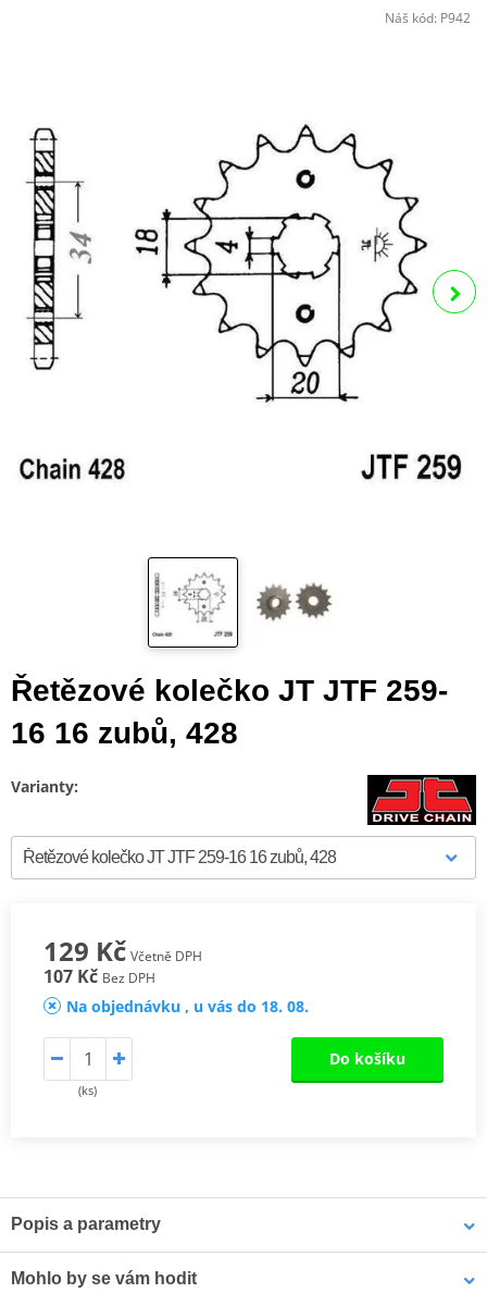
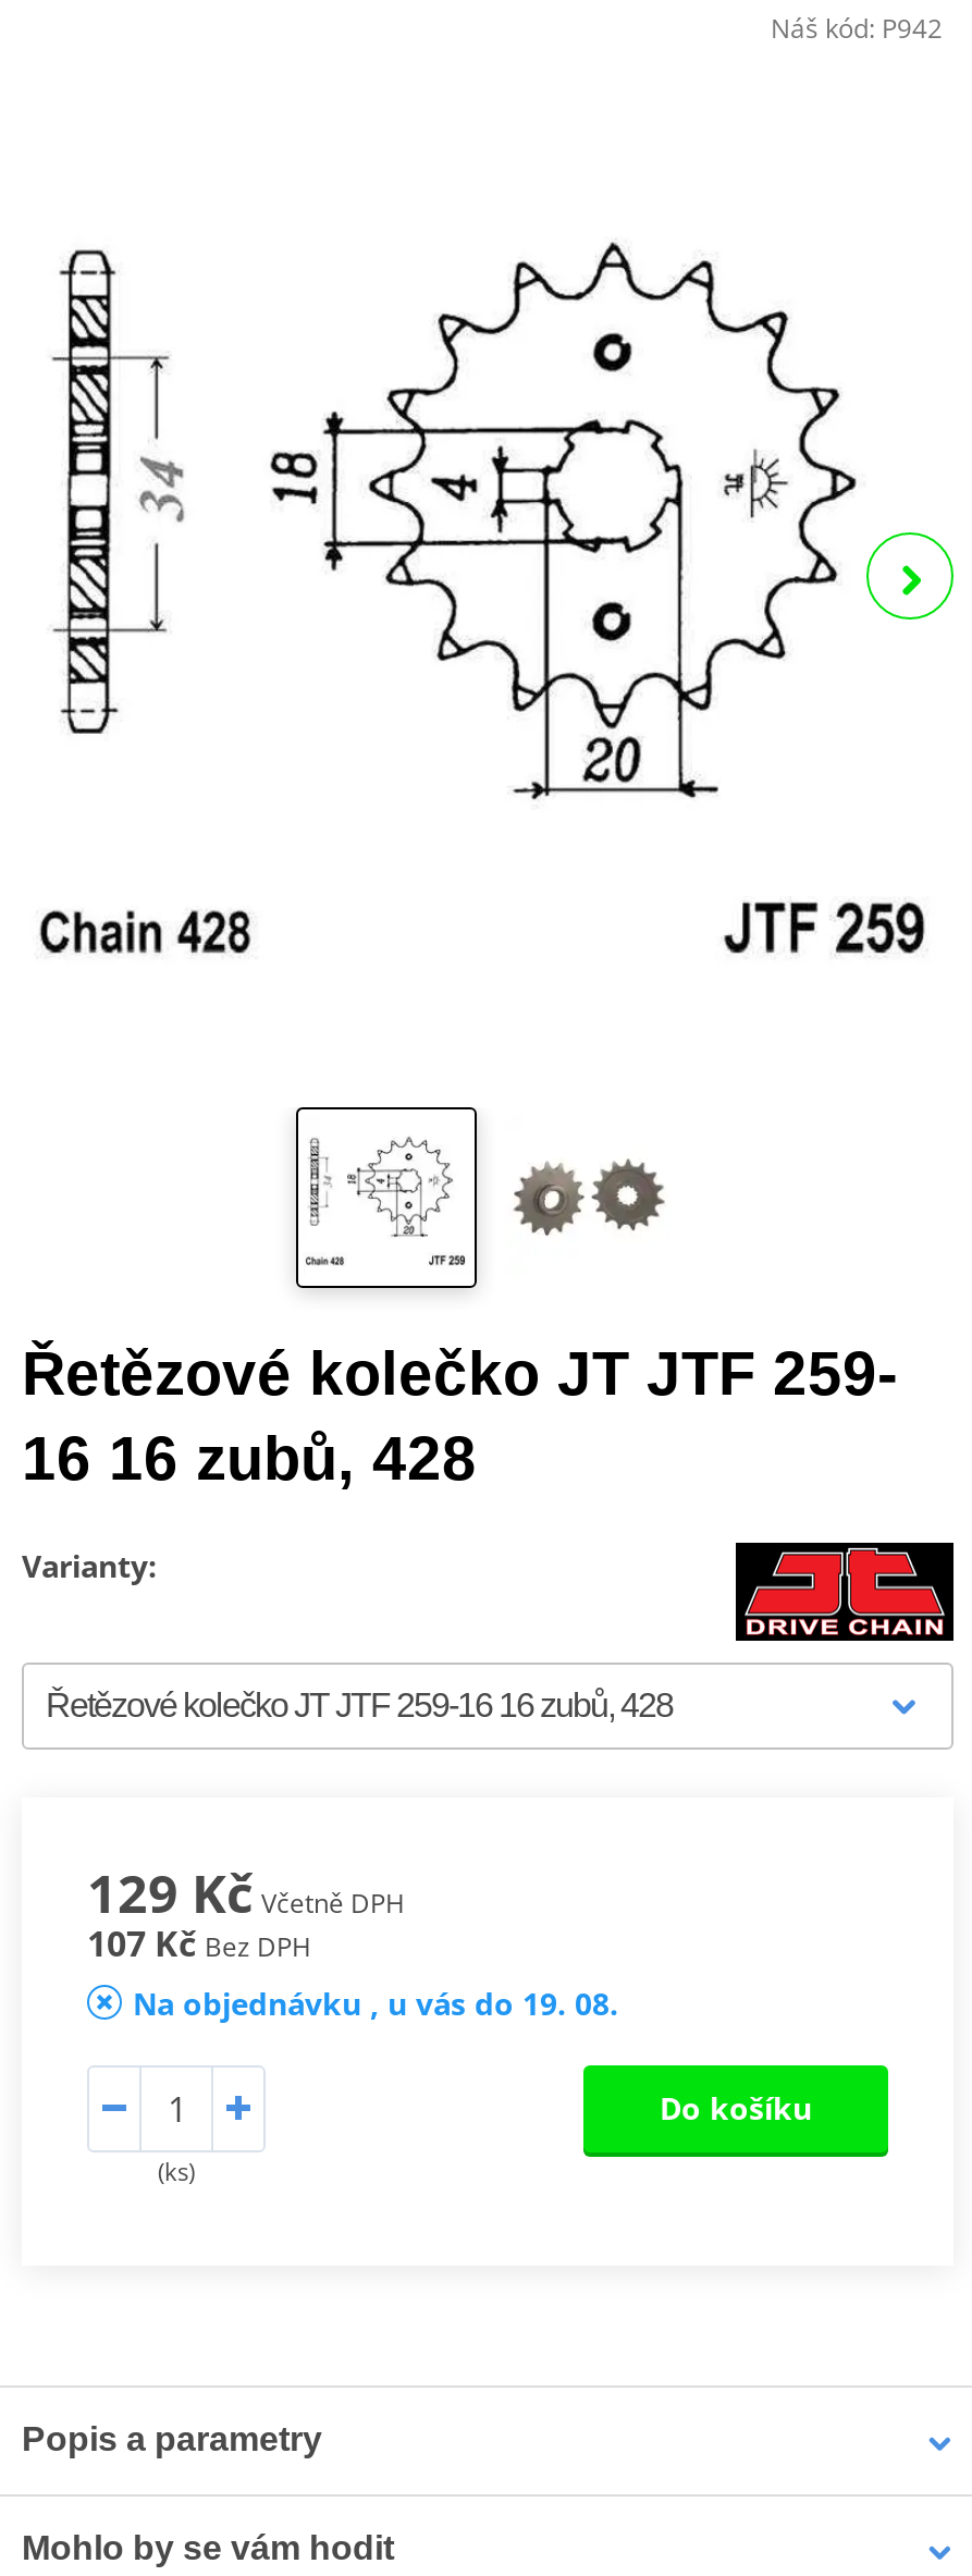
- Na objednávku , u vás do 18. 08.
+ Na objednávku , u vás do 19. 08.
